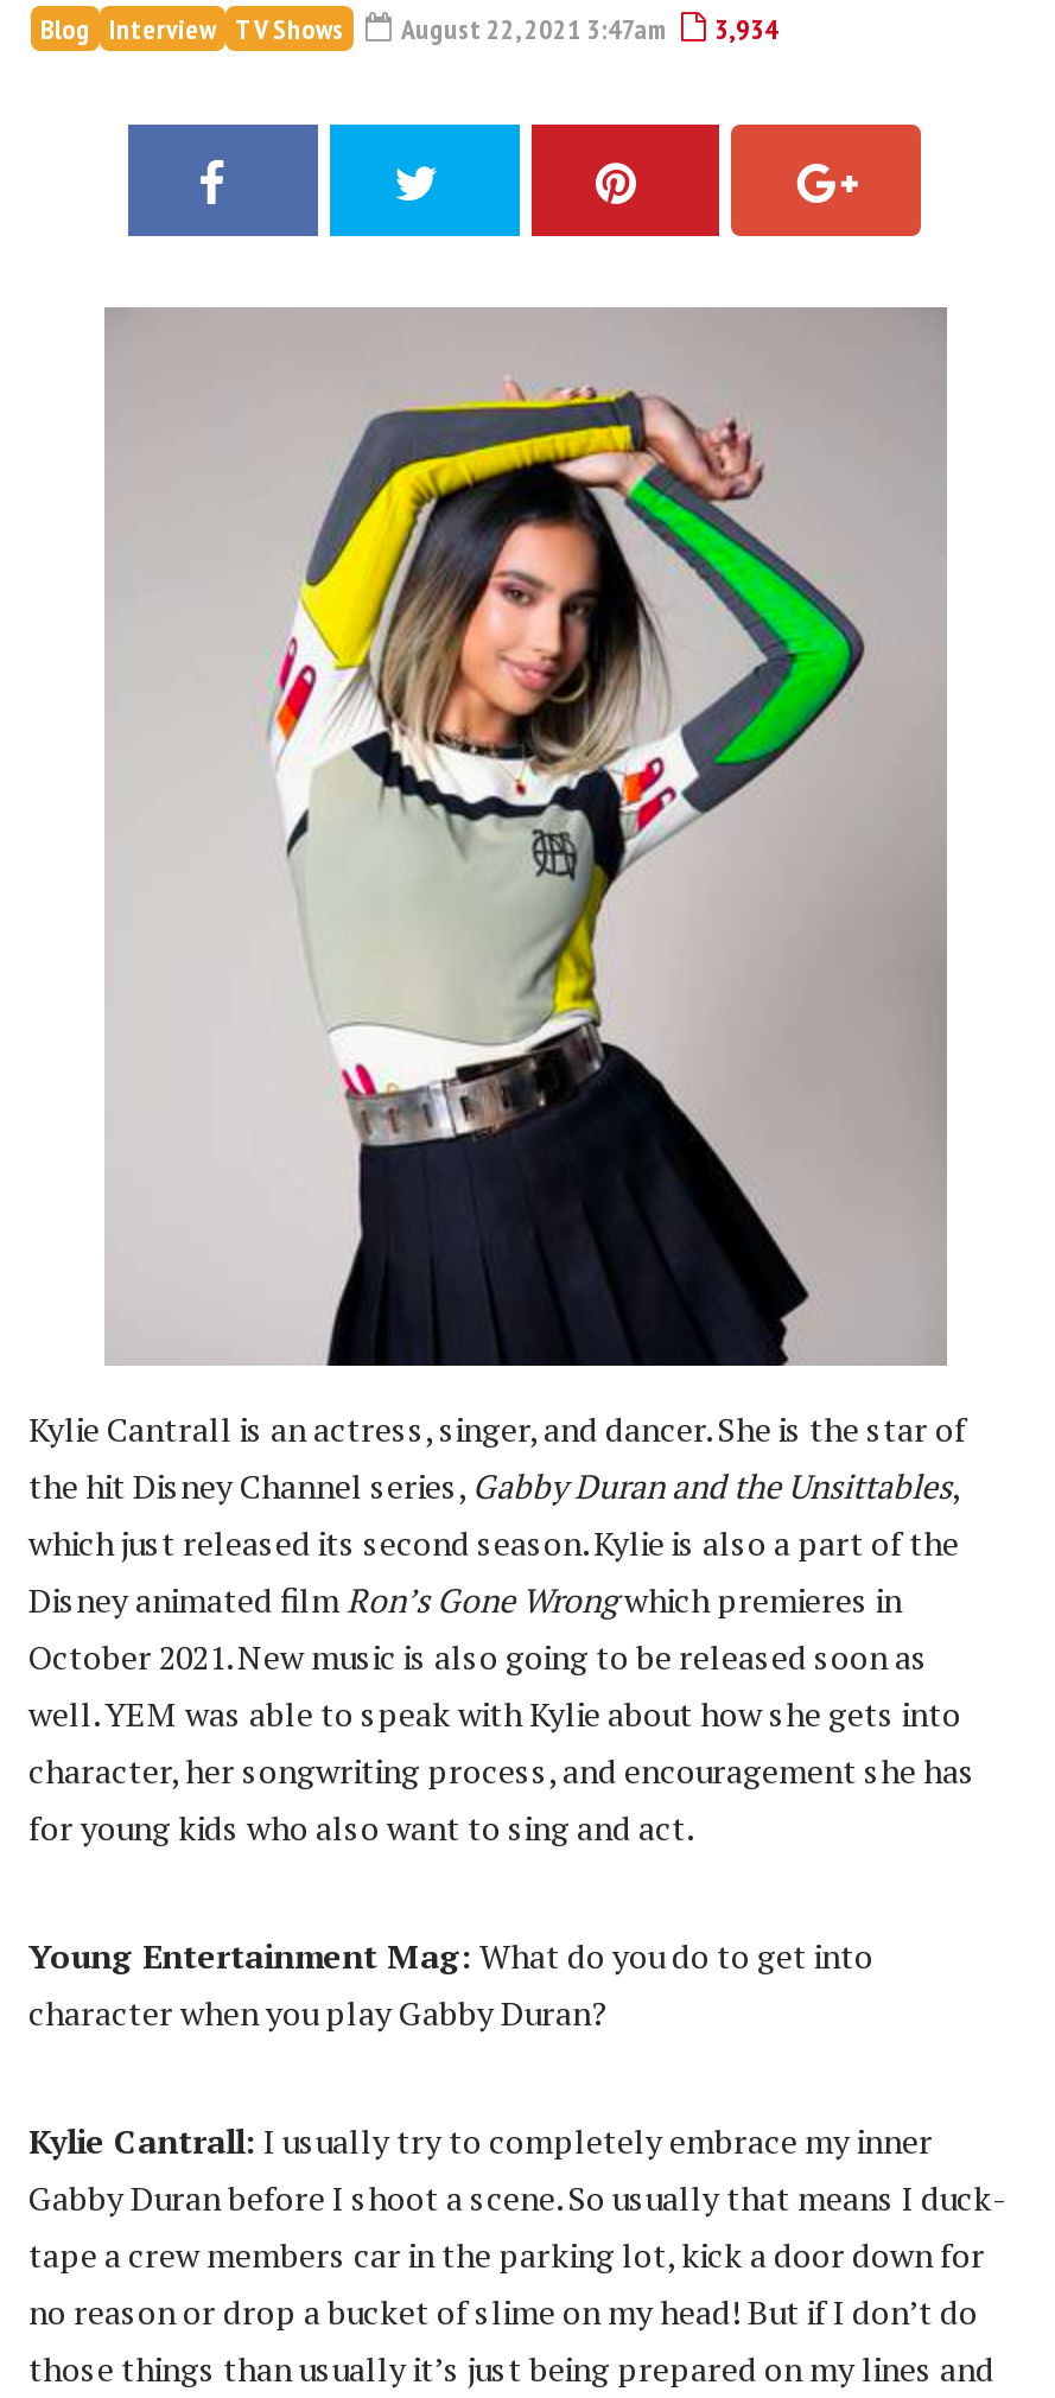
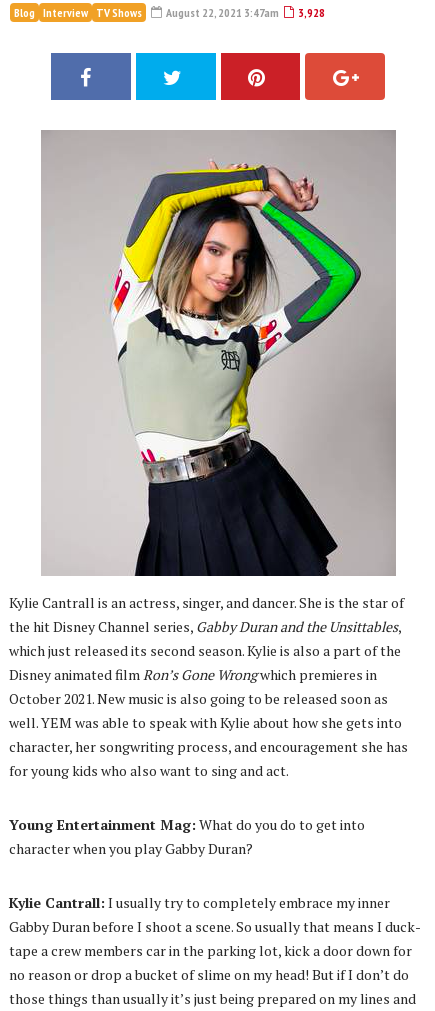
- Blog Interview TV Shows August 22, 2021 3:47am 3,934
+ Blog Interview TV Shows August 22, 2021 3:47am 3,928
